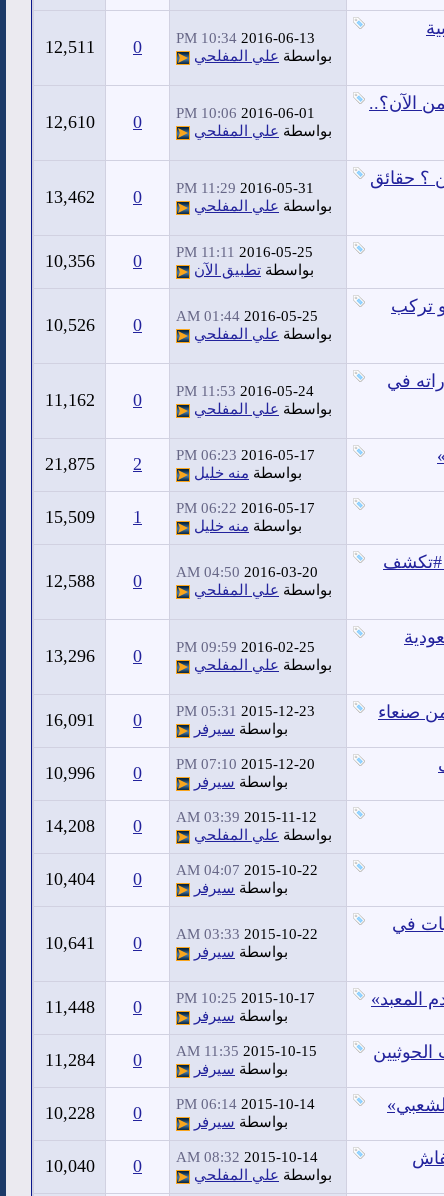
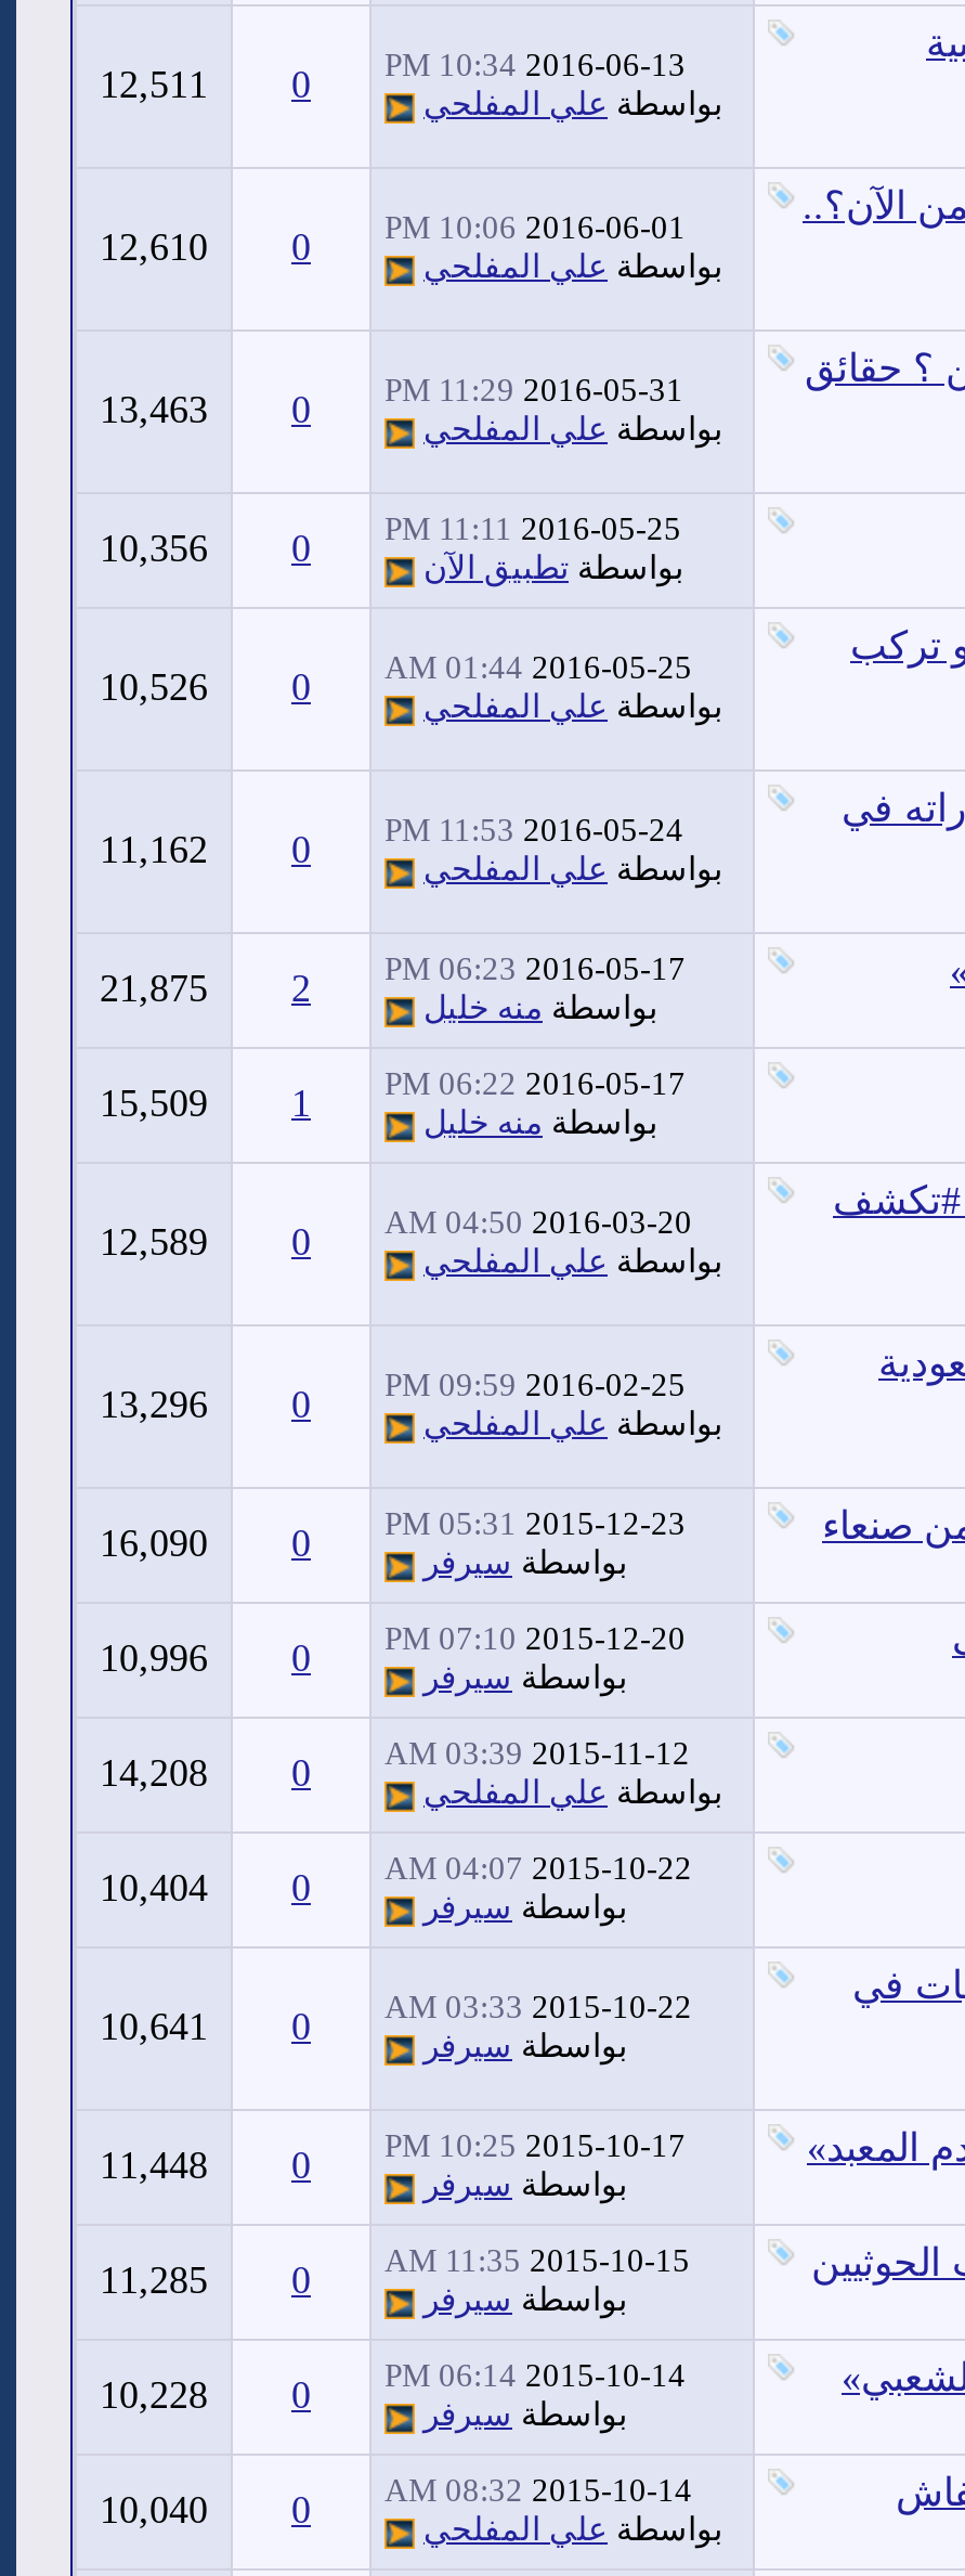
- 13,462 0
+ 13,463 0

- 12,588 0
+ 12,589 0

- 16,091 0
+ 16,090 0

- 11,284 0
+ 11,285 0
